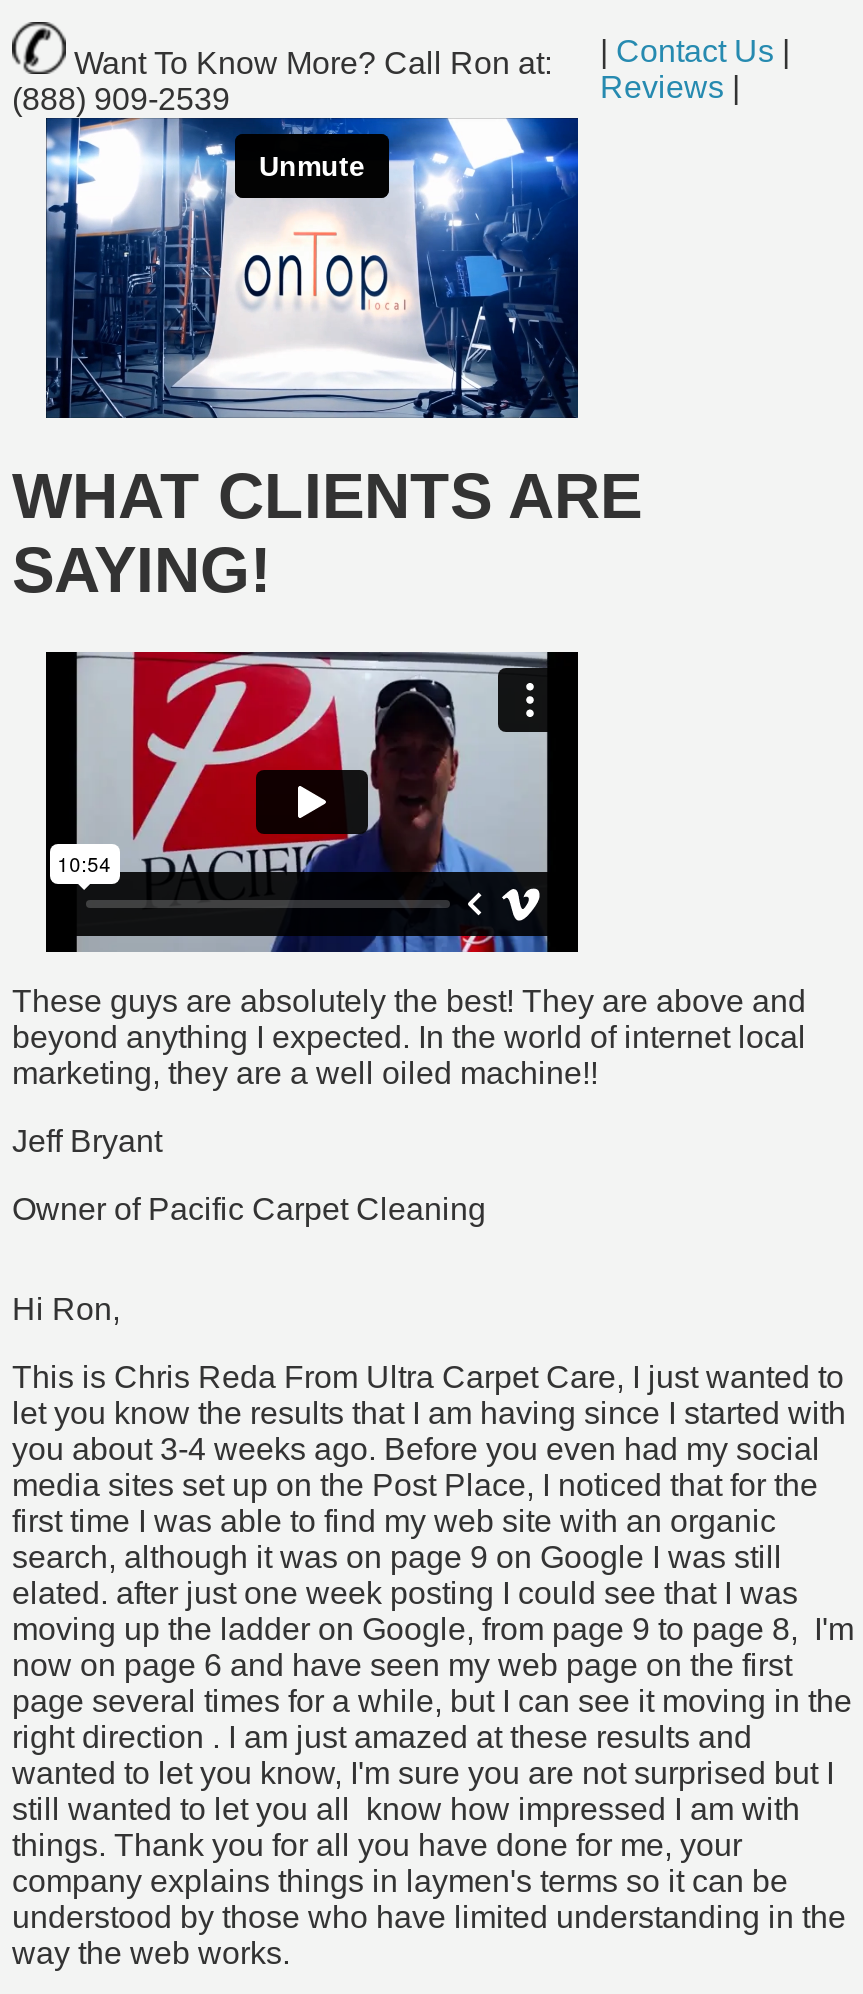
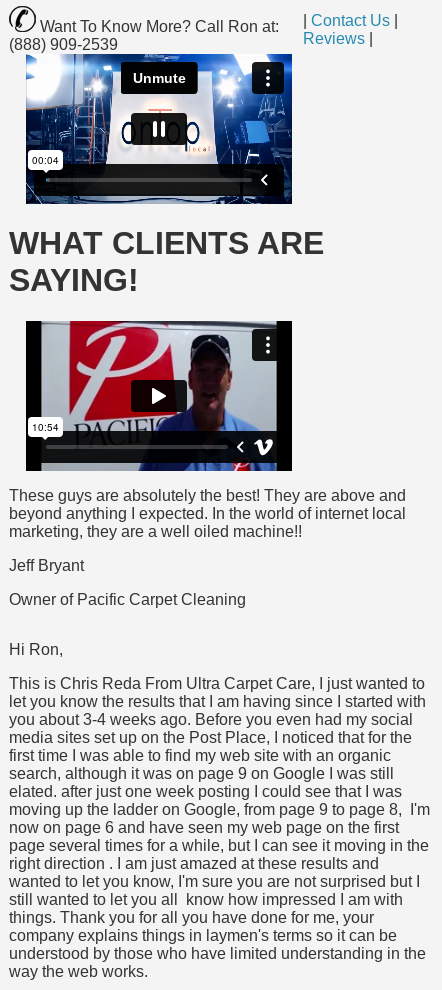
- [image]
+ [image]
